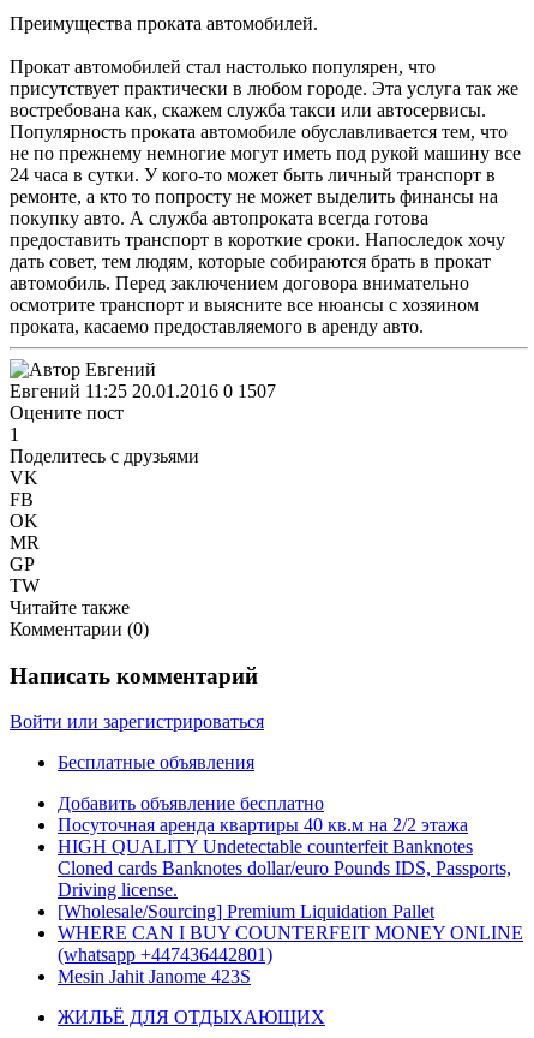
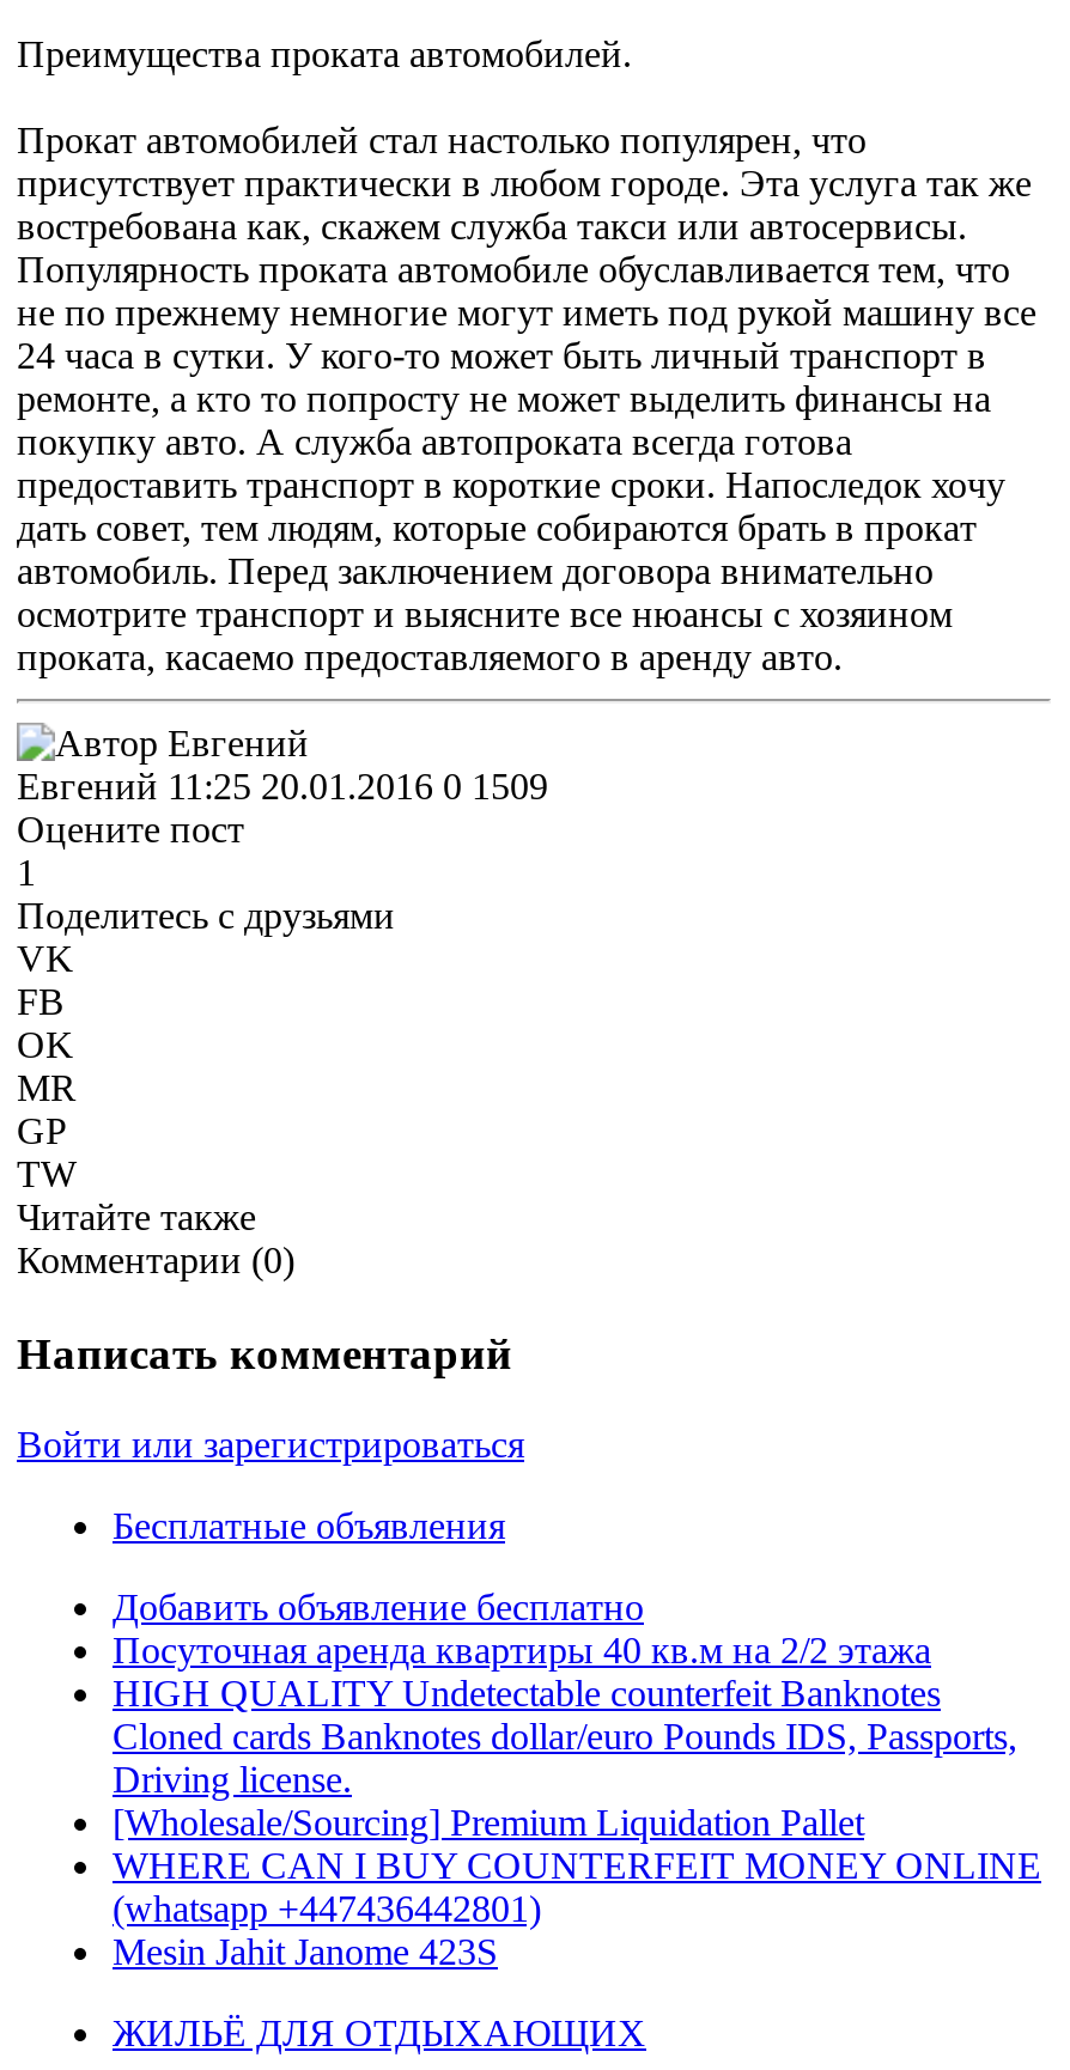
- Евгений 11:25 20.01.2016 0 1507
+ Евгений 11:25 20.01.2016 0 1509
